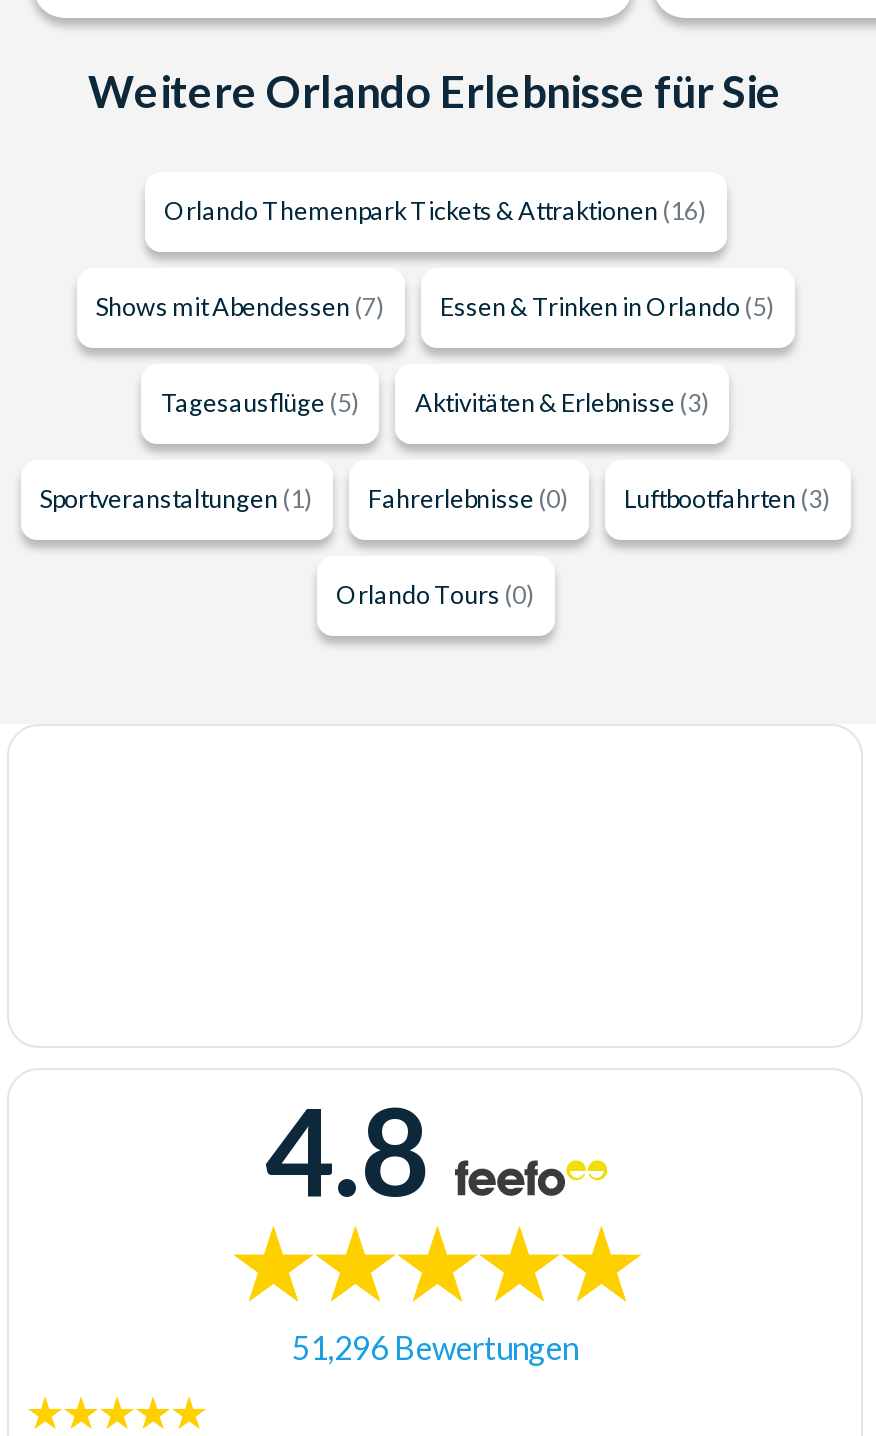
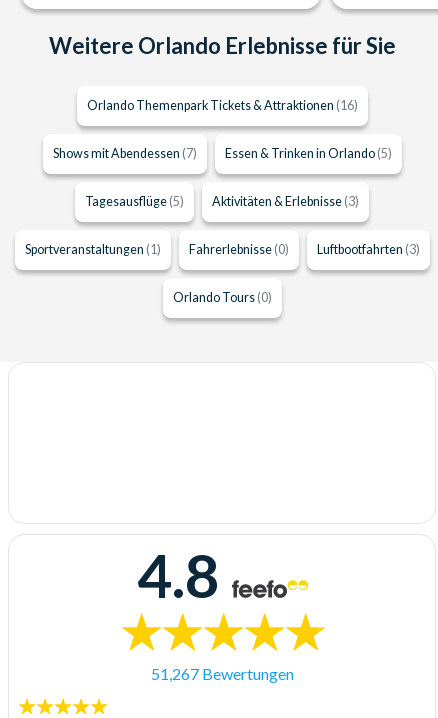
- 51,296 Bewertungen
+ 51,267 Bewertungen
